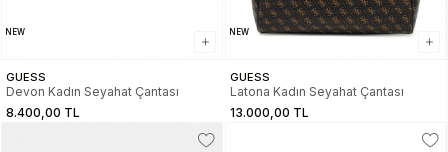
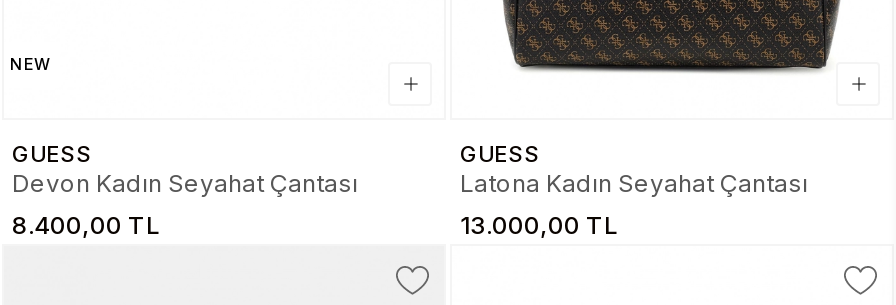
- NEW
